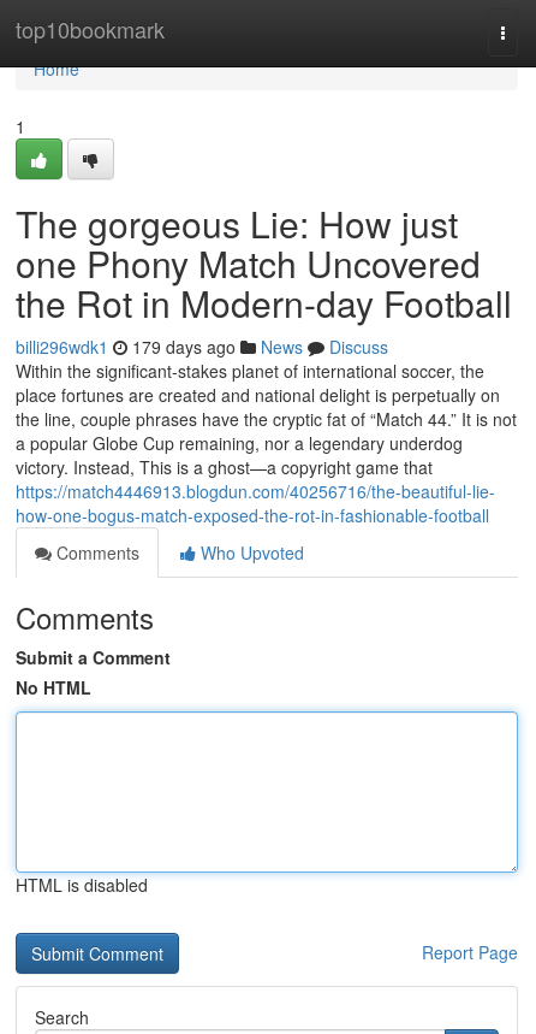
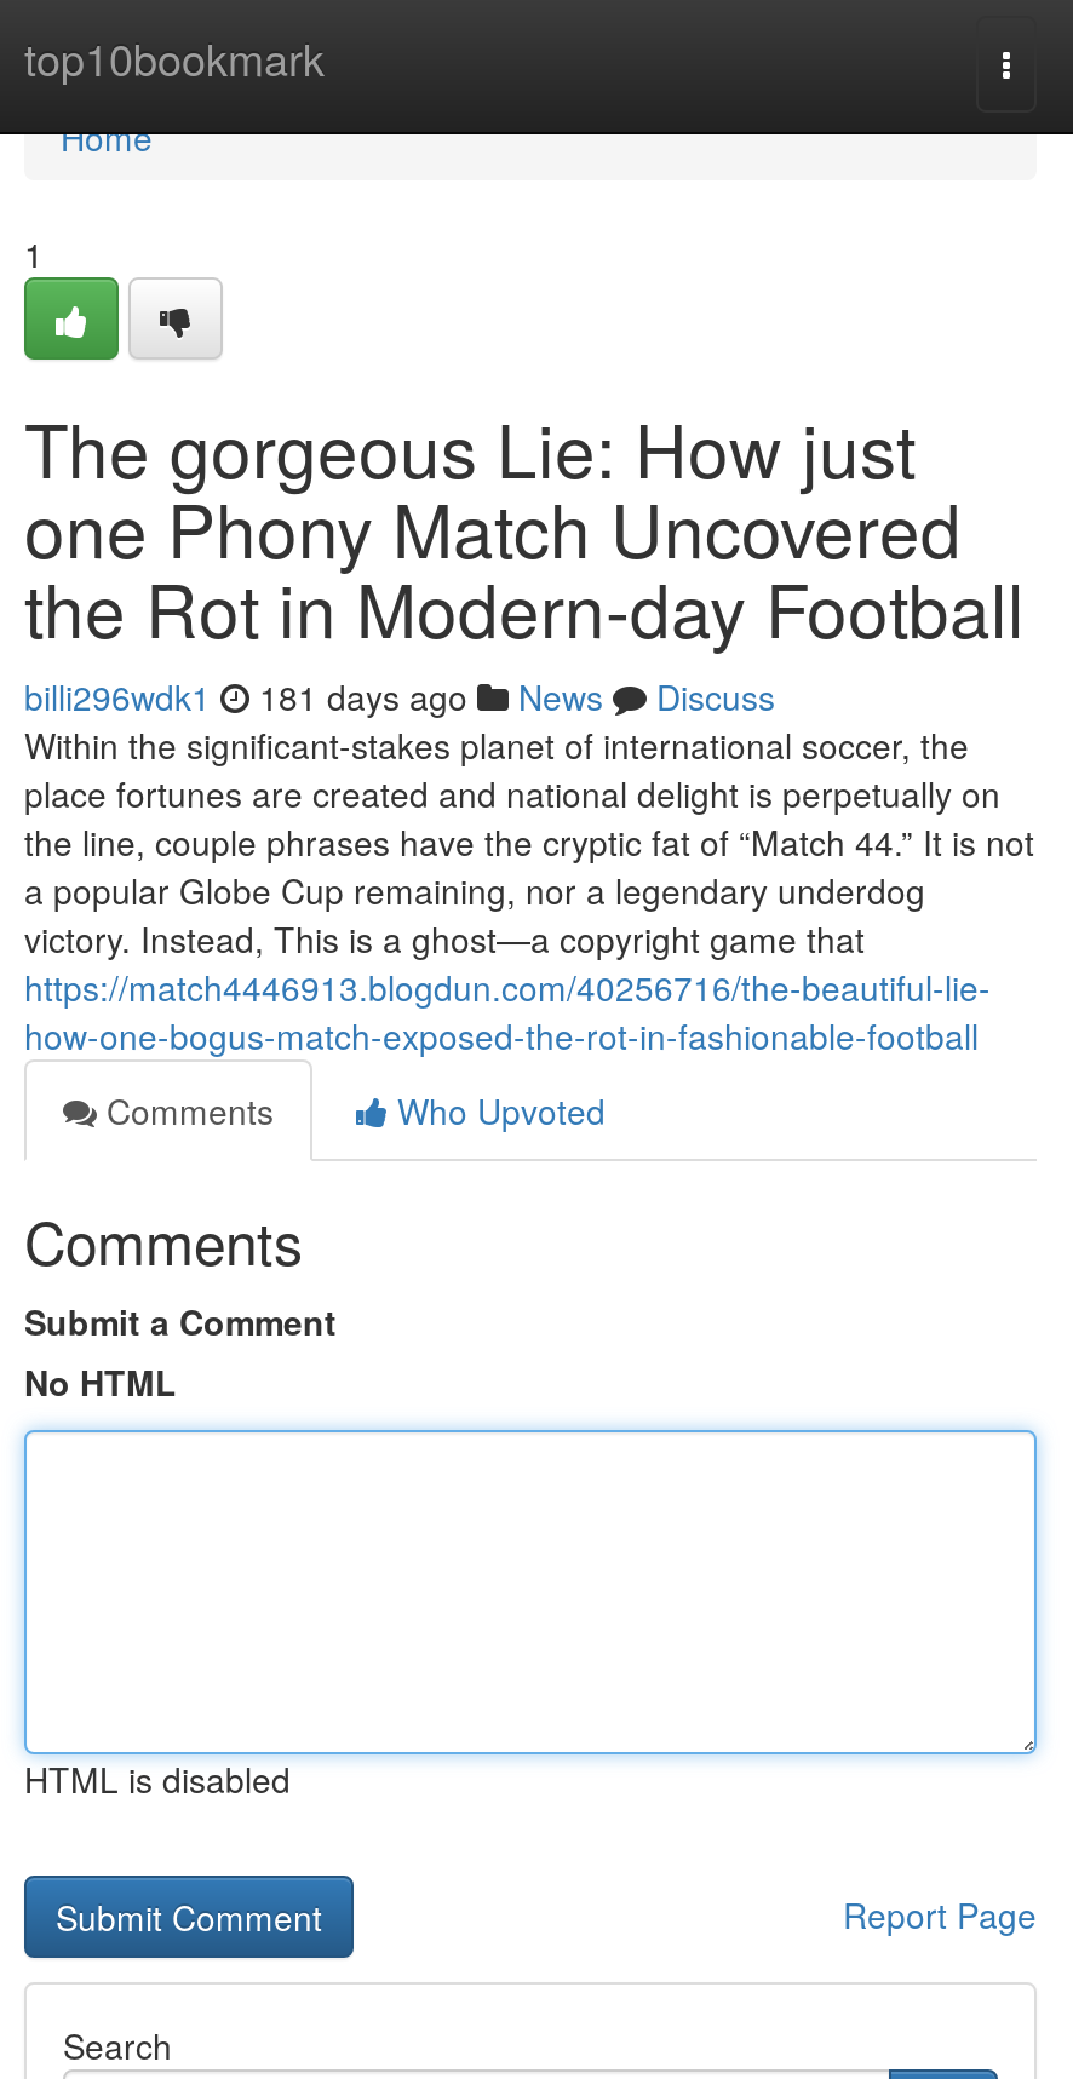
- billi296wdk1 179 days ago News Discuss
+ billi296wdk1 181 days ago News Discuss
